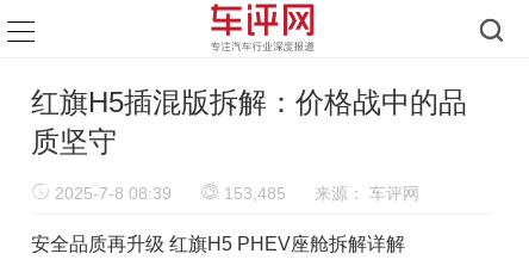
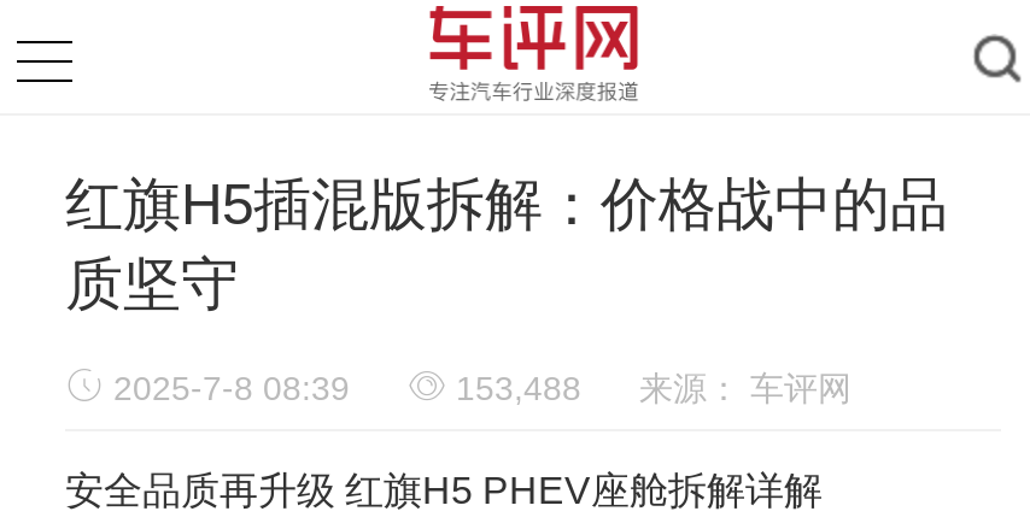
- 153,485 来源：车评网
+ 153,488 来源：车评网
